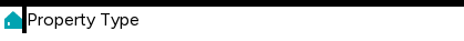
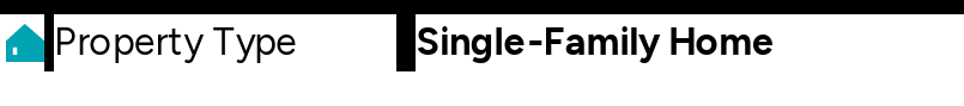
+ Single-Family Home
